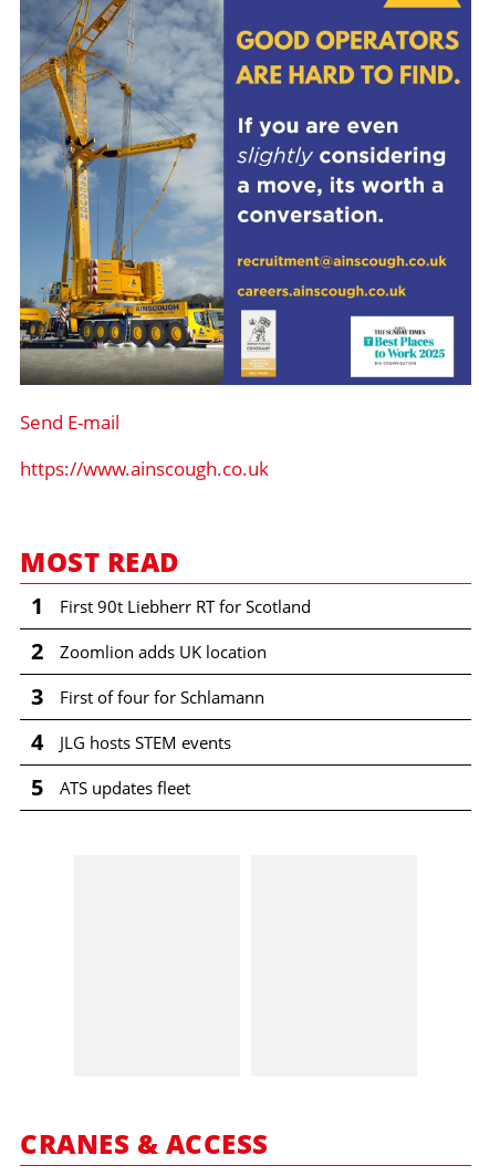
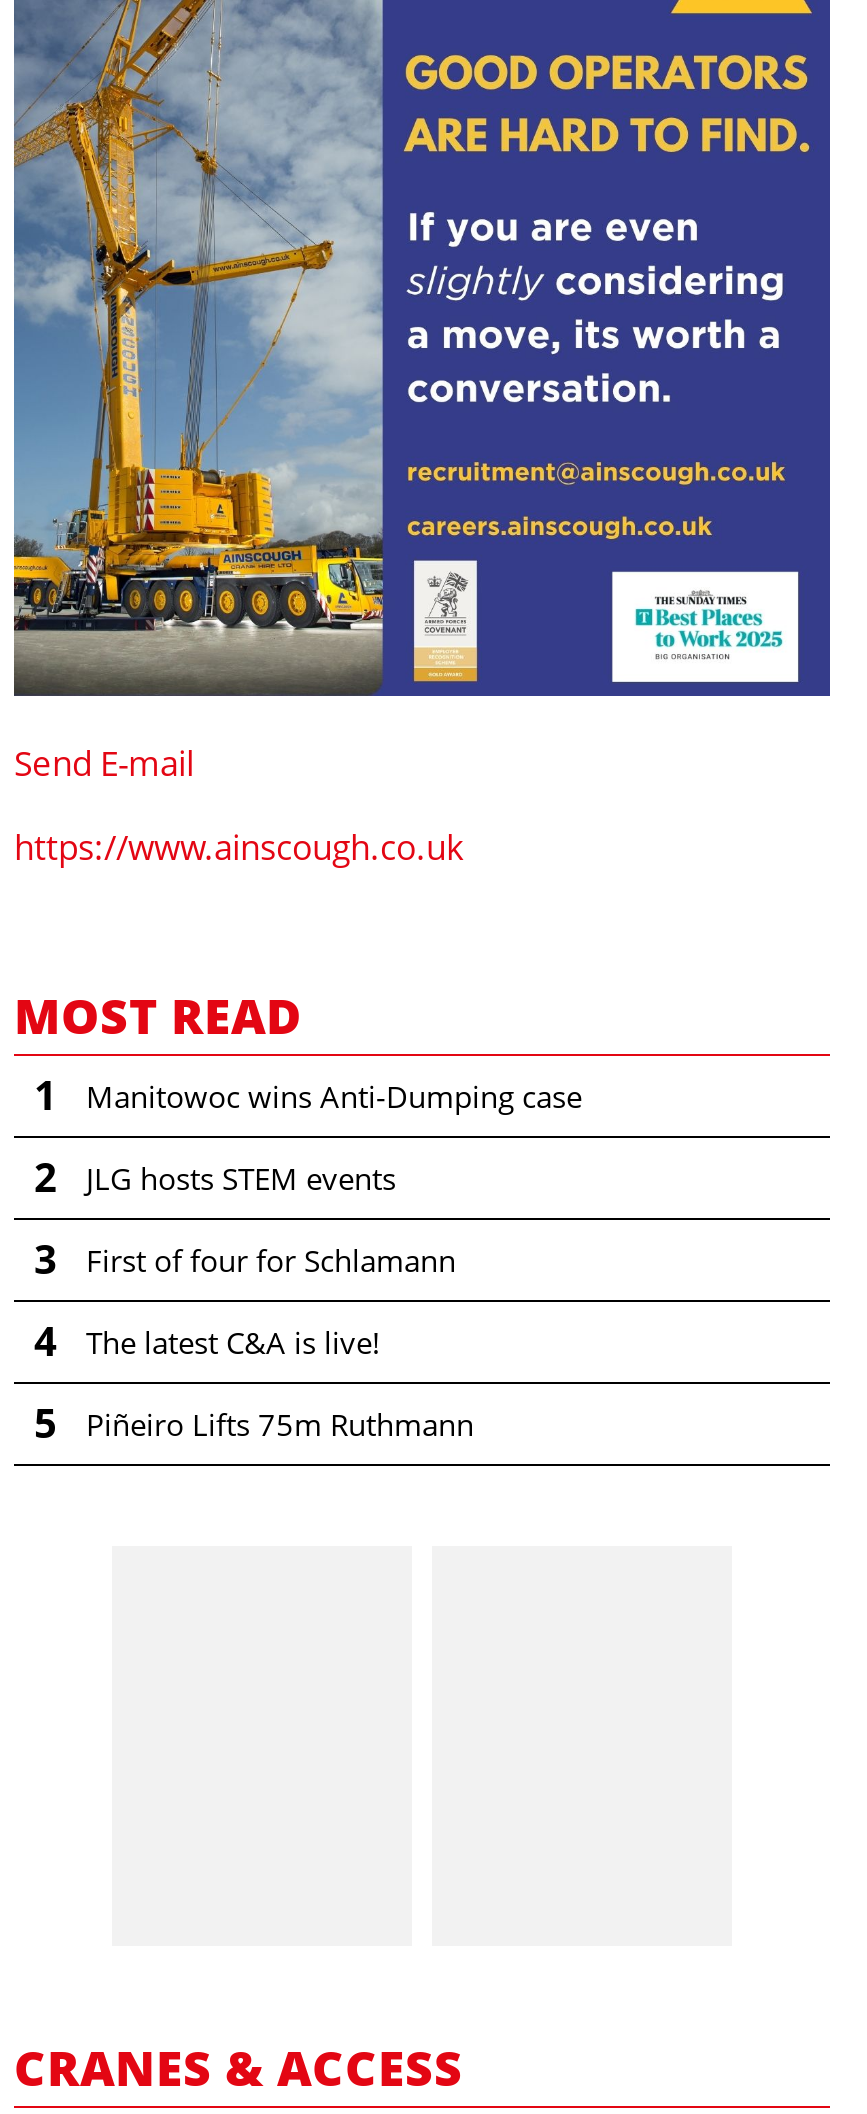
- First 90t Liebherr RT for Scotland
+ Manitowoc wins Anti-Dumping case

- Zoomlion adds UK location

moved up: JLG hosts STEM events

+ The latest C&A is live!

- ATS updates fleet
+ Piñeiro Lifts 75m Ruthmann
